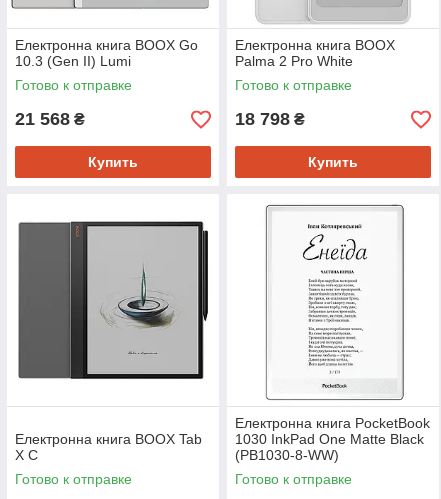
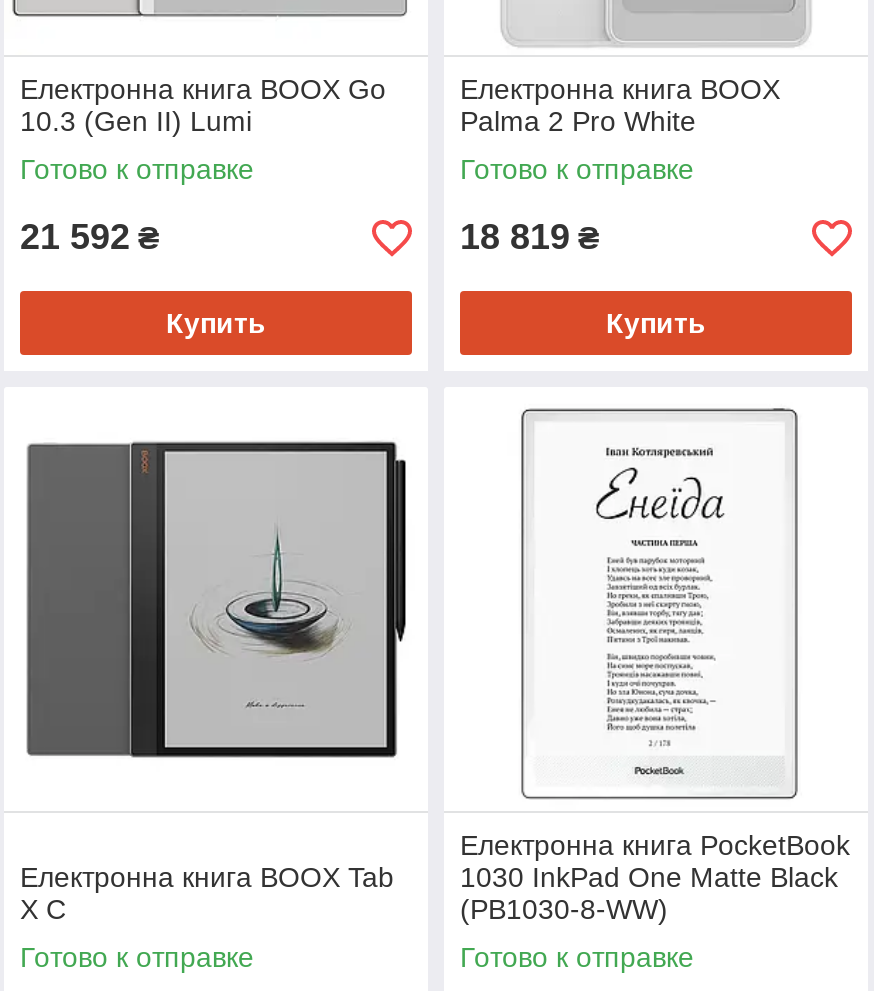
- 21 568 ₴
+ 21 592 ₴

- 18 798 ₴
+ 18 819 ₴
